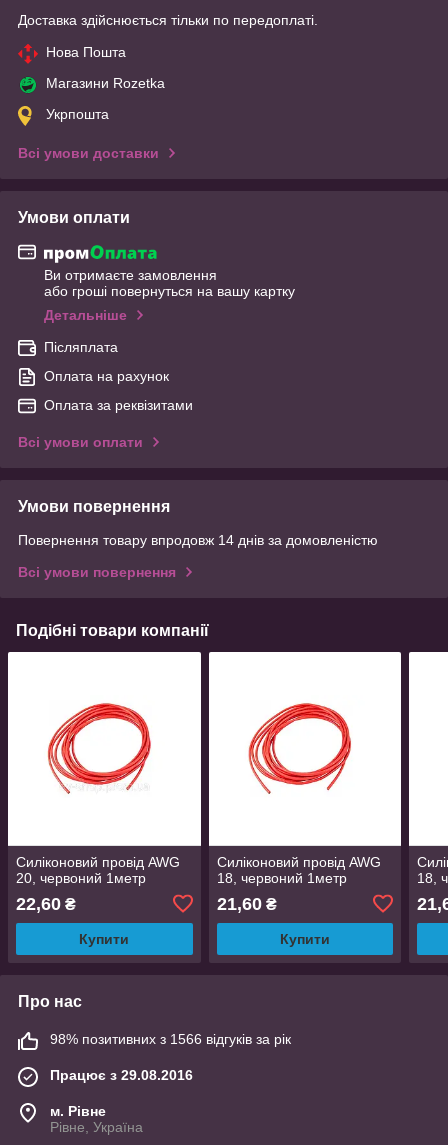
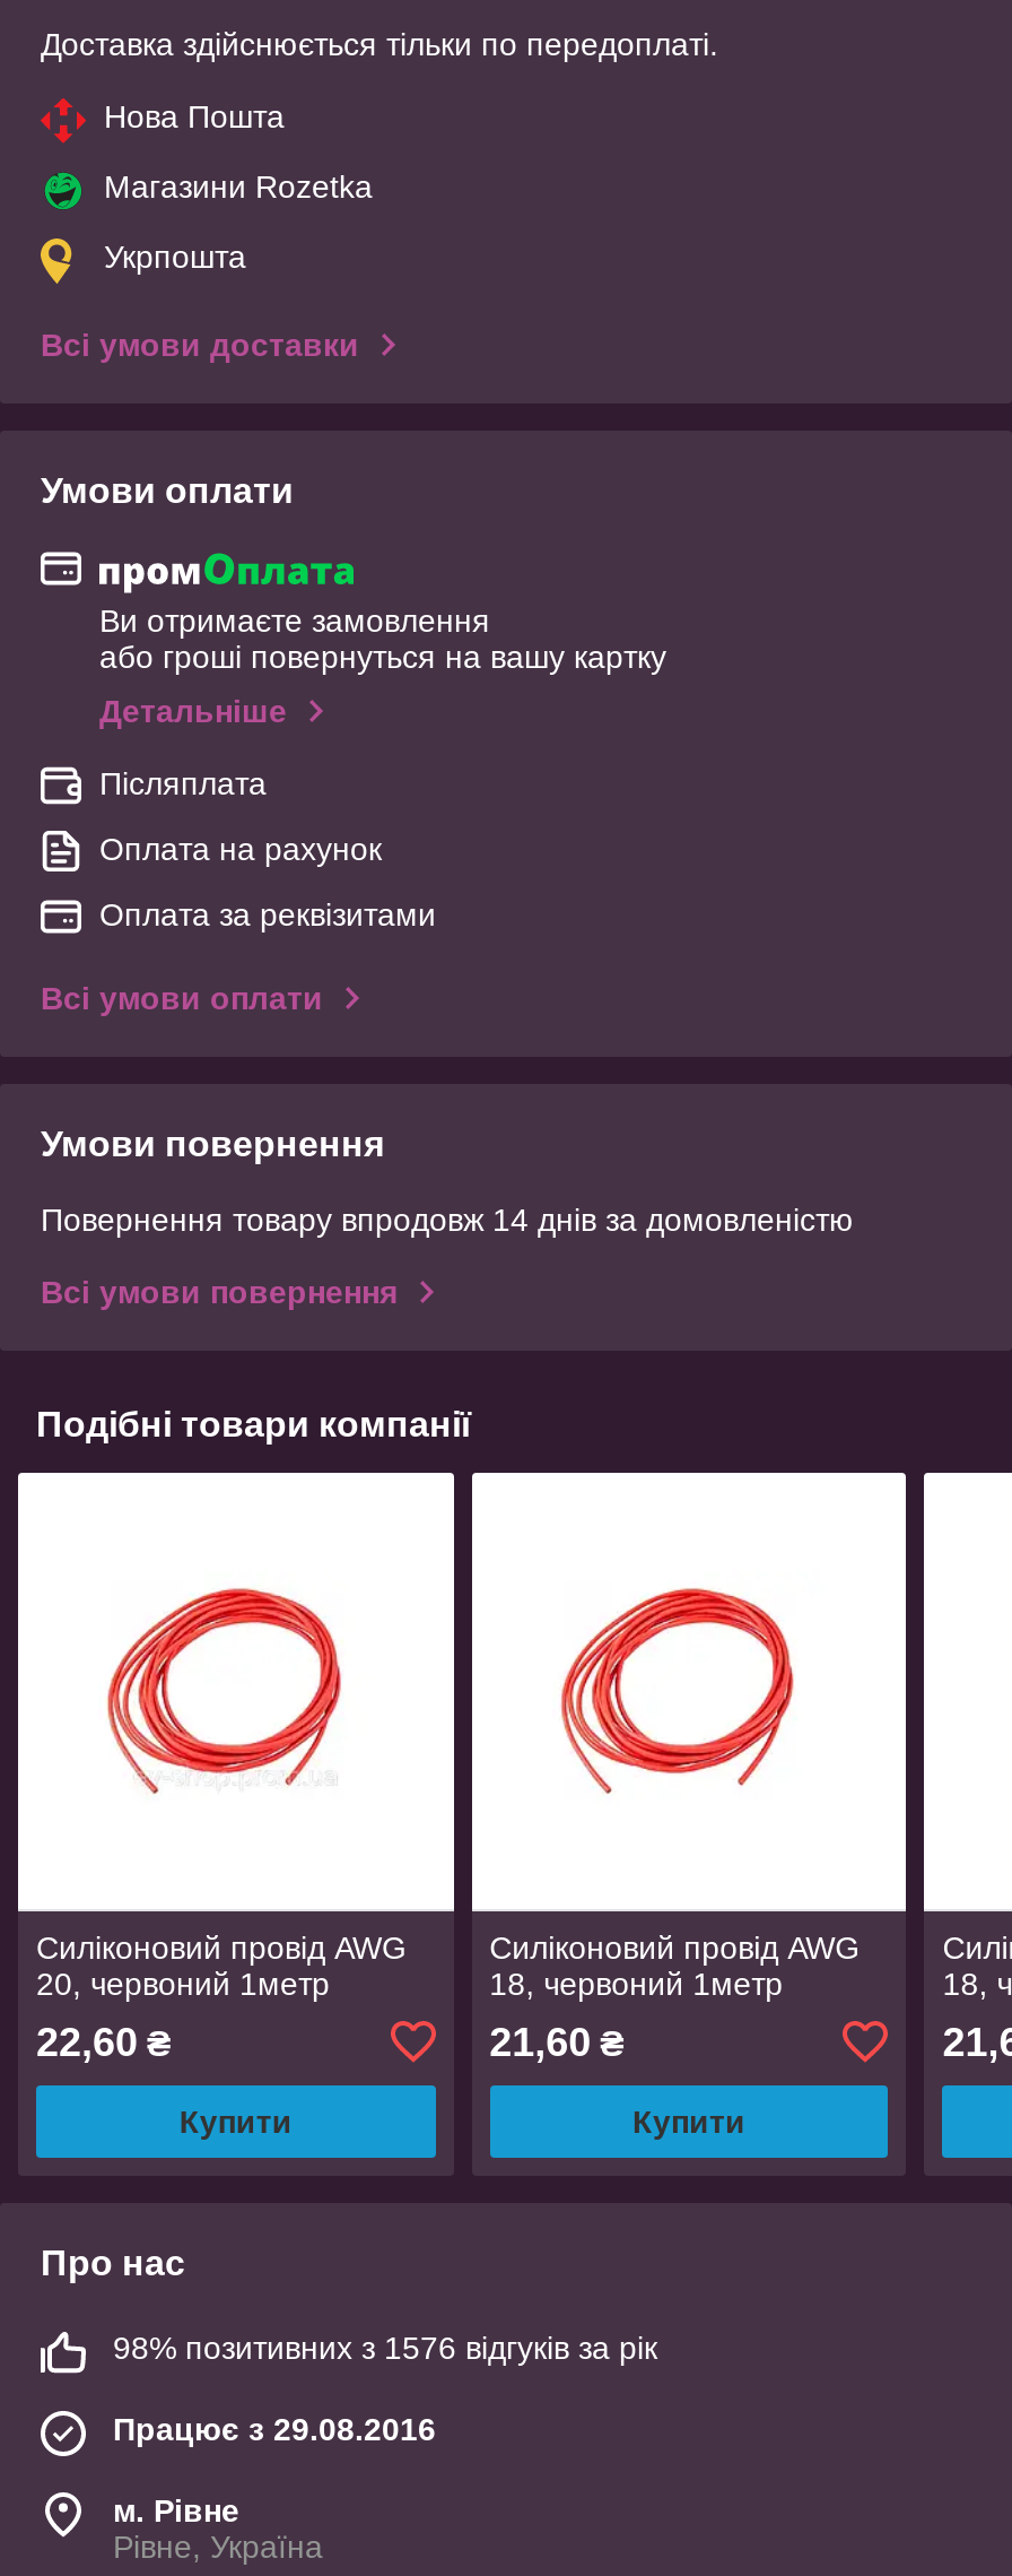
- 98% позитивних з 1566 відгуків за рік
+ 98% позитивних з 1576 відгуків за рік
